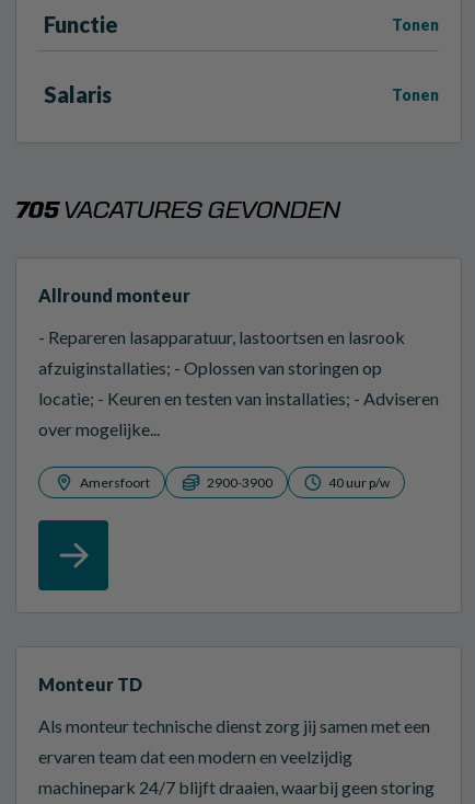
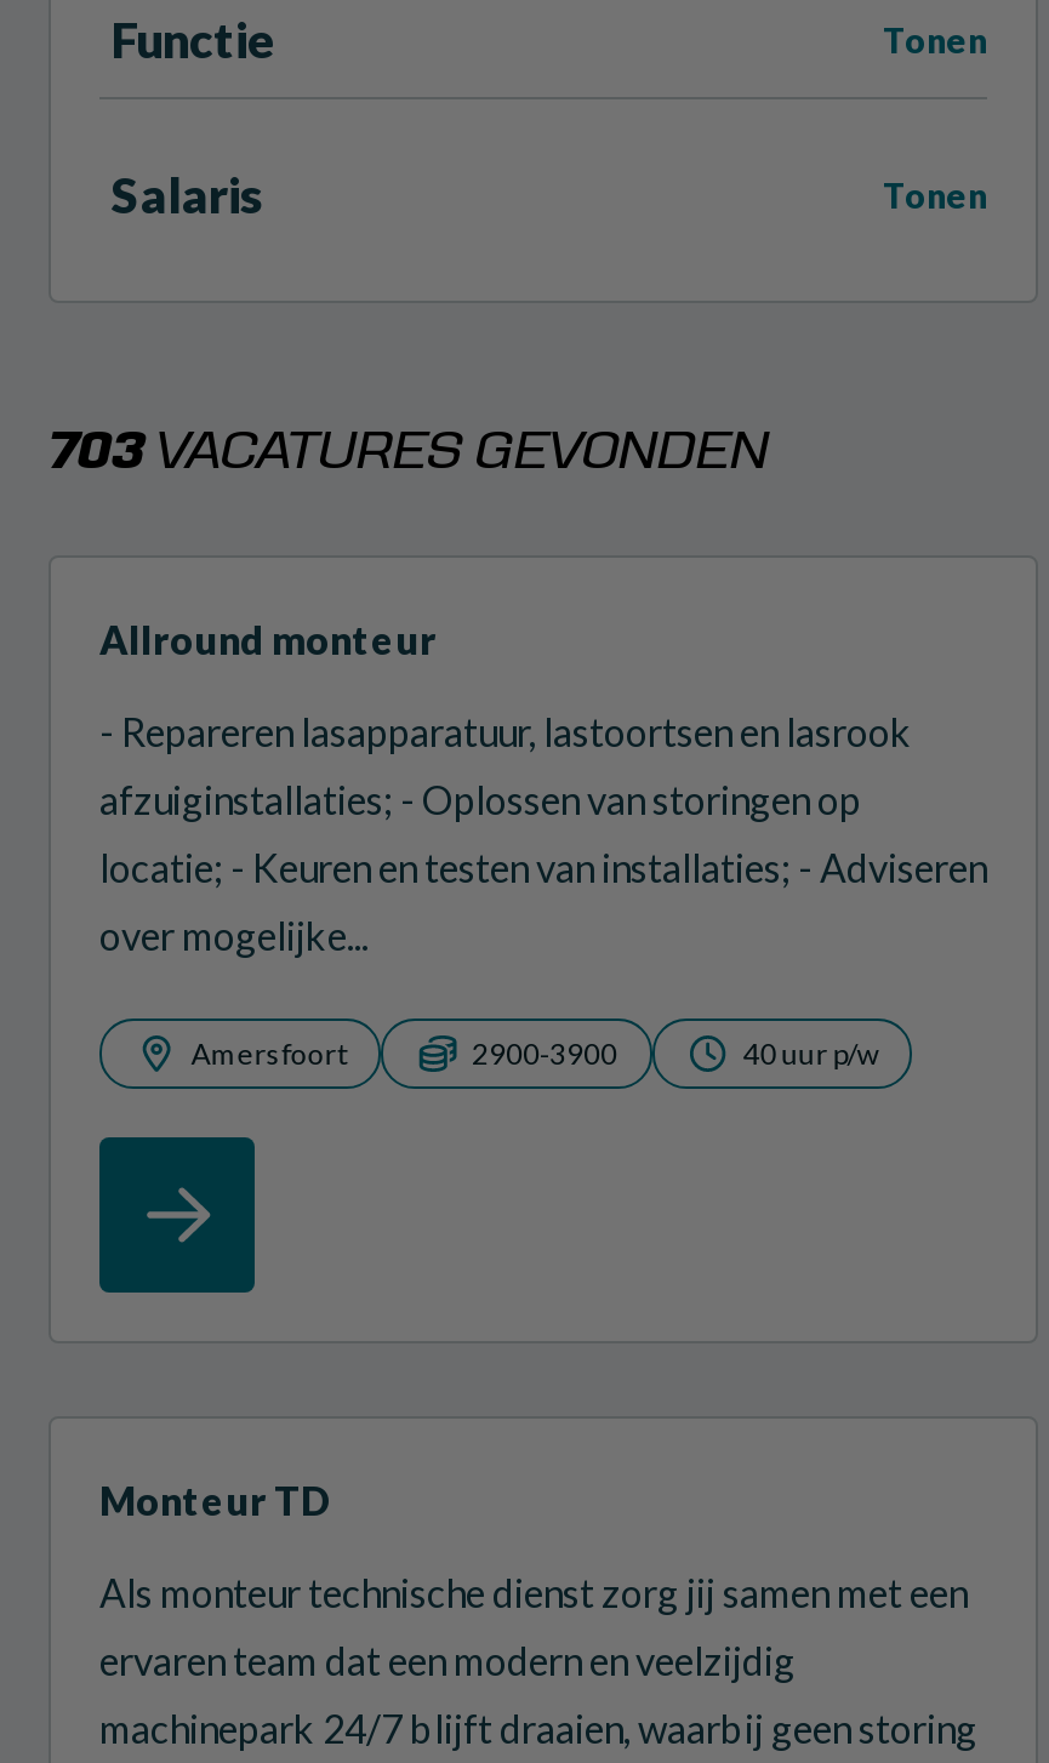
- 705 VACATURES GEVONDEN
+ 703 VACATURES GEVONDEN
